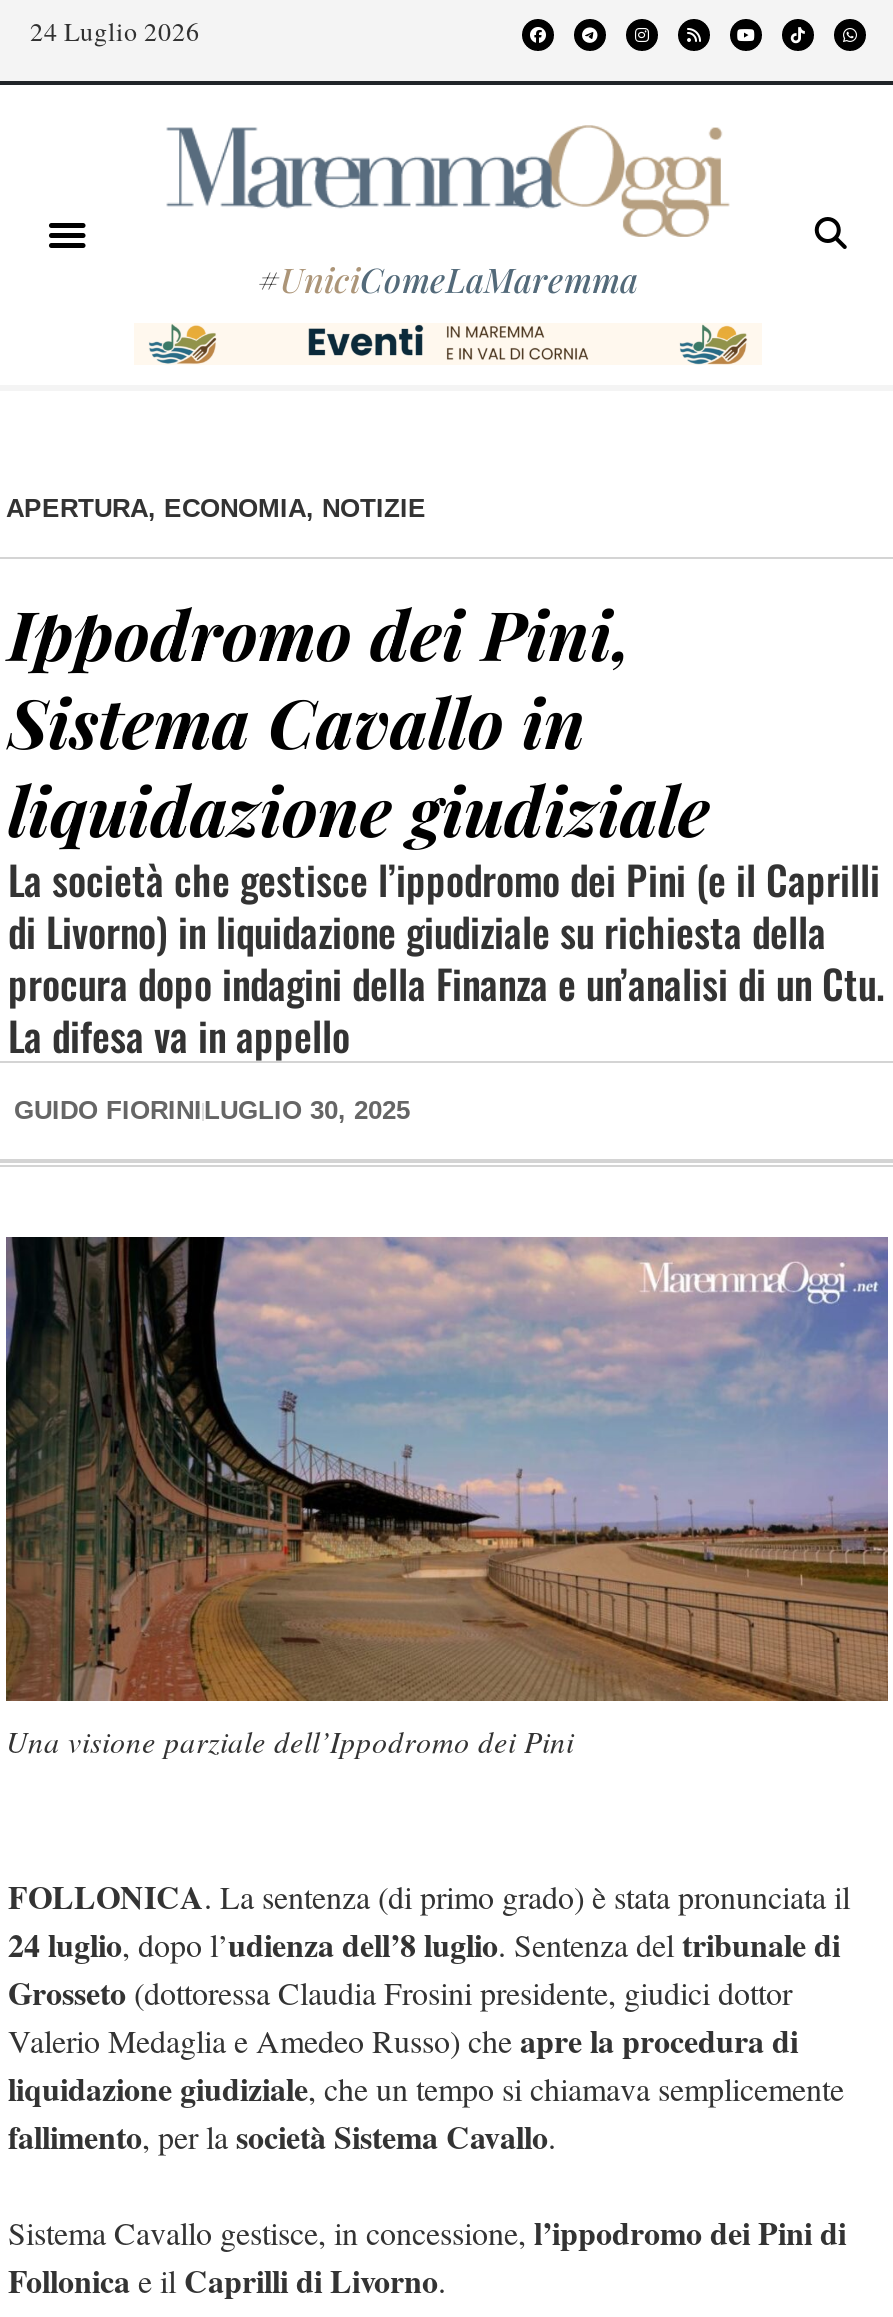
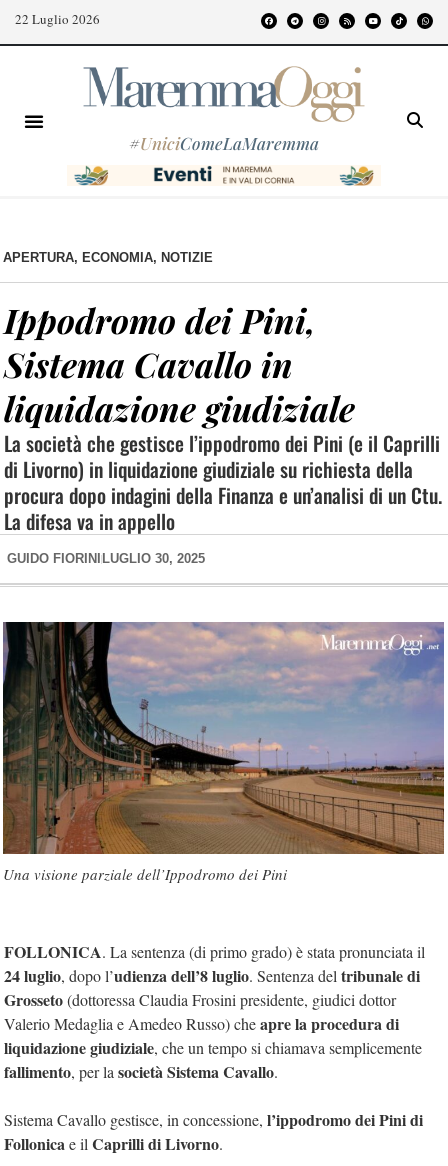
- 24 Luglio 2026
+ 22 Luglio 2026
